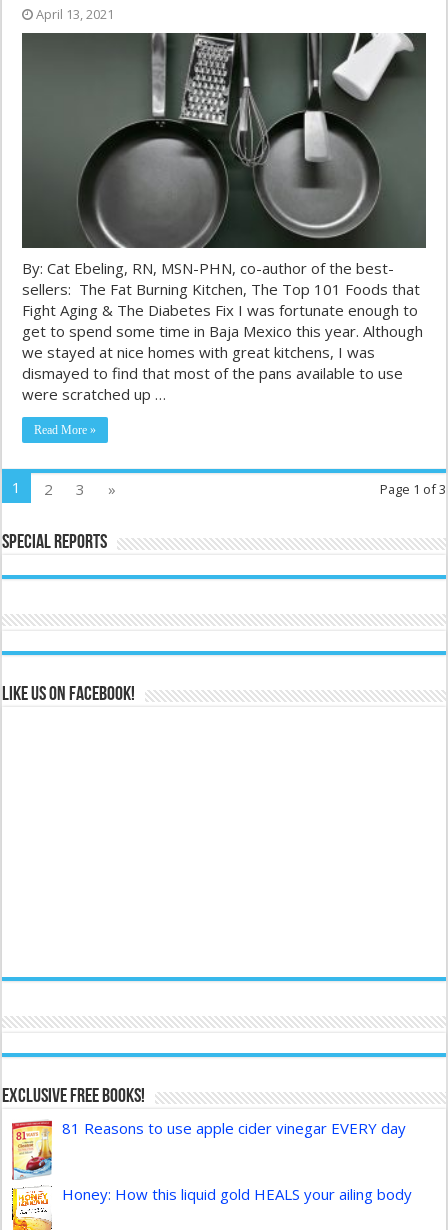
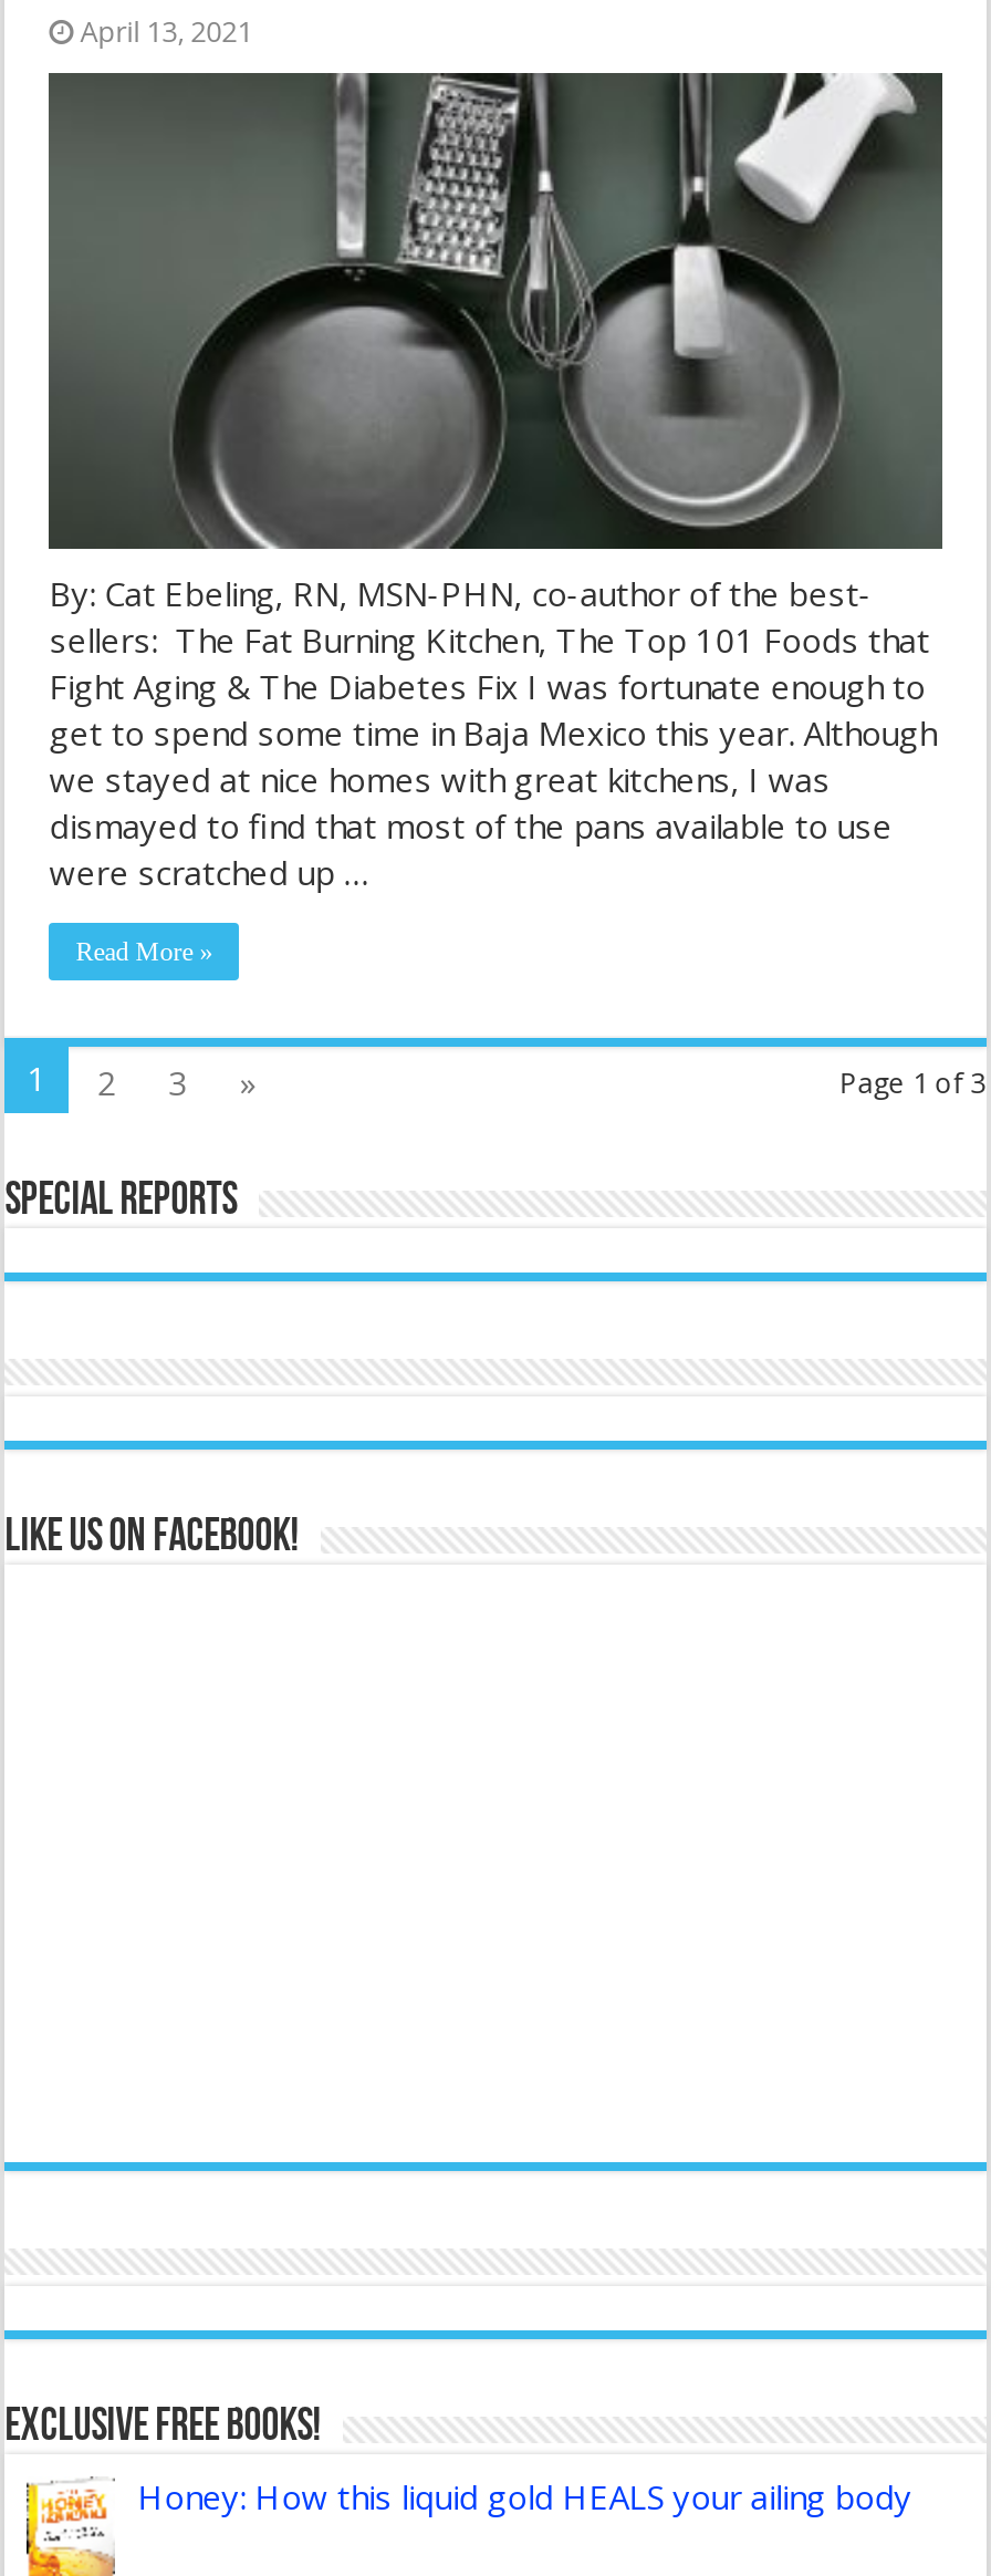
- [image]
- 81 Reasons to use apple cider vinegar EVERY day
